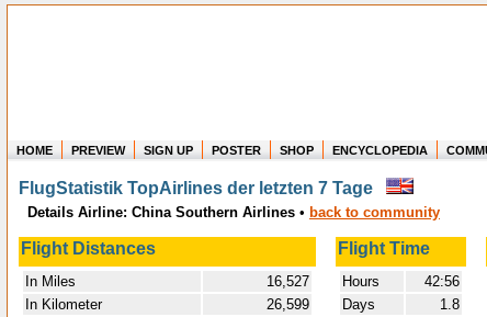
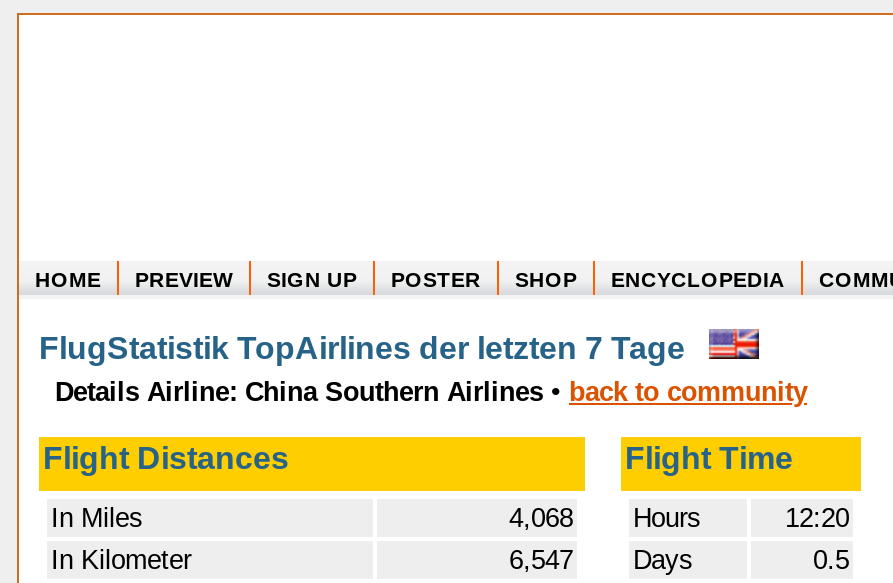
- 16,527 Hours
+ 4,068 Hours

- 42:56
+ 12:20

- 26,599 Days
+ 6,547 Days

- 1.8
+ 0.5
